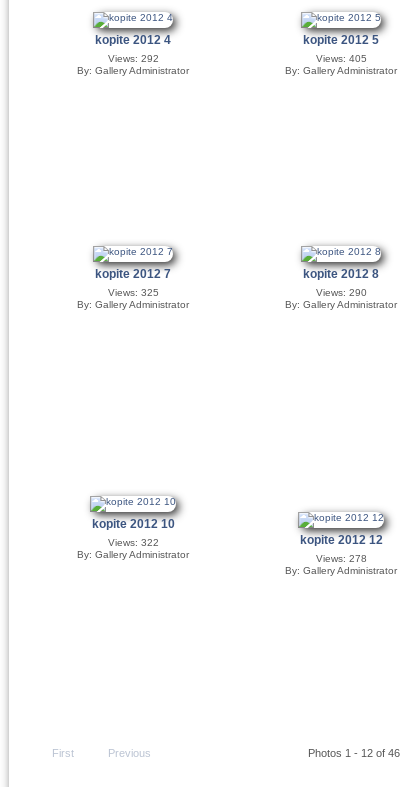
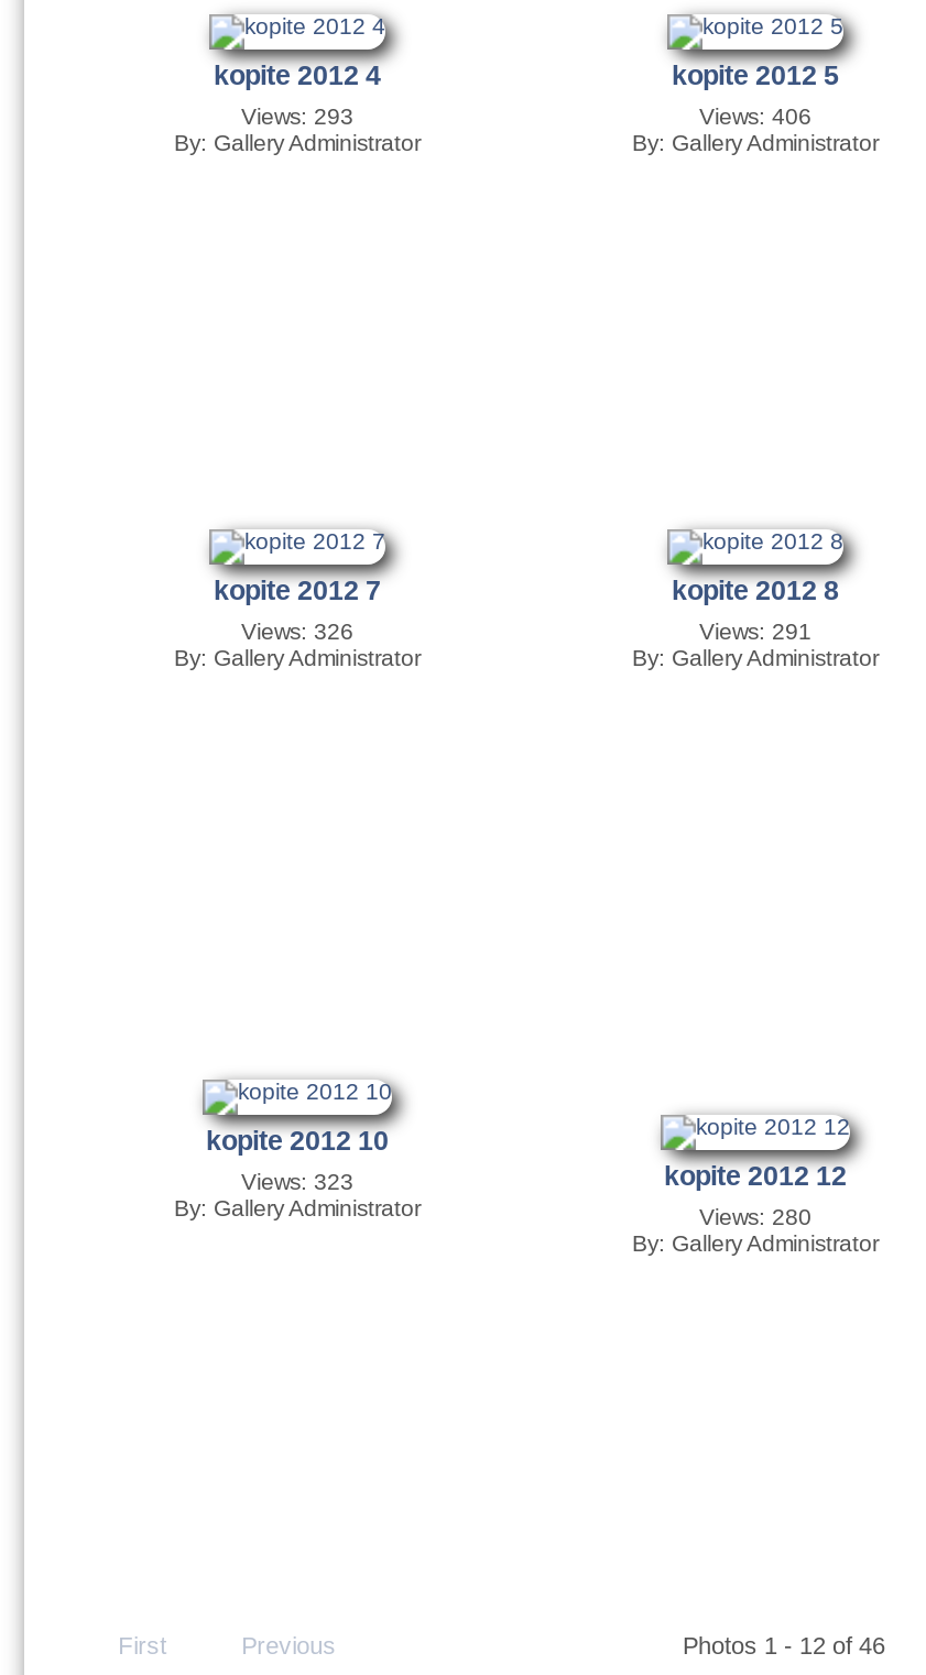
- Views: 292
+ Views: 293

- Views: 405
+ Views: 406

- Views: 325
+ Views: 326

- Views: 290
+ Views: 291

- Views: 322
+ Views: 323

- Views: 278
+ Views: 280
